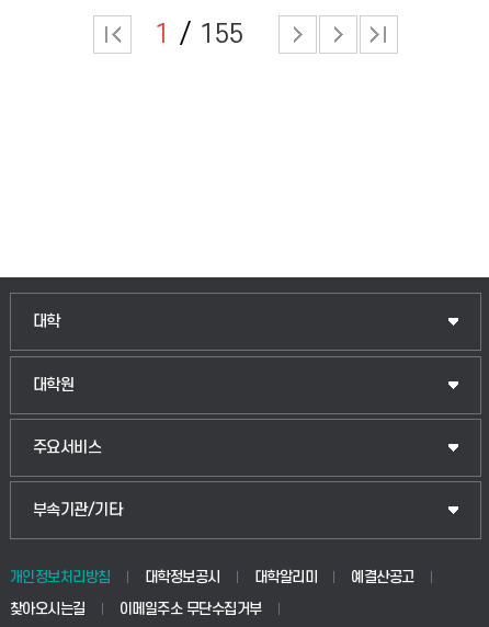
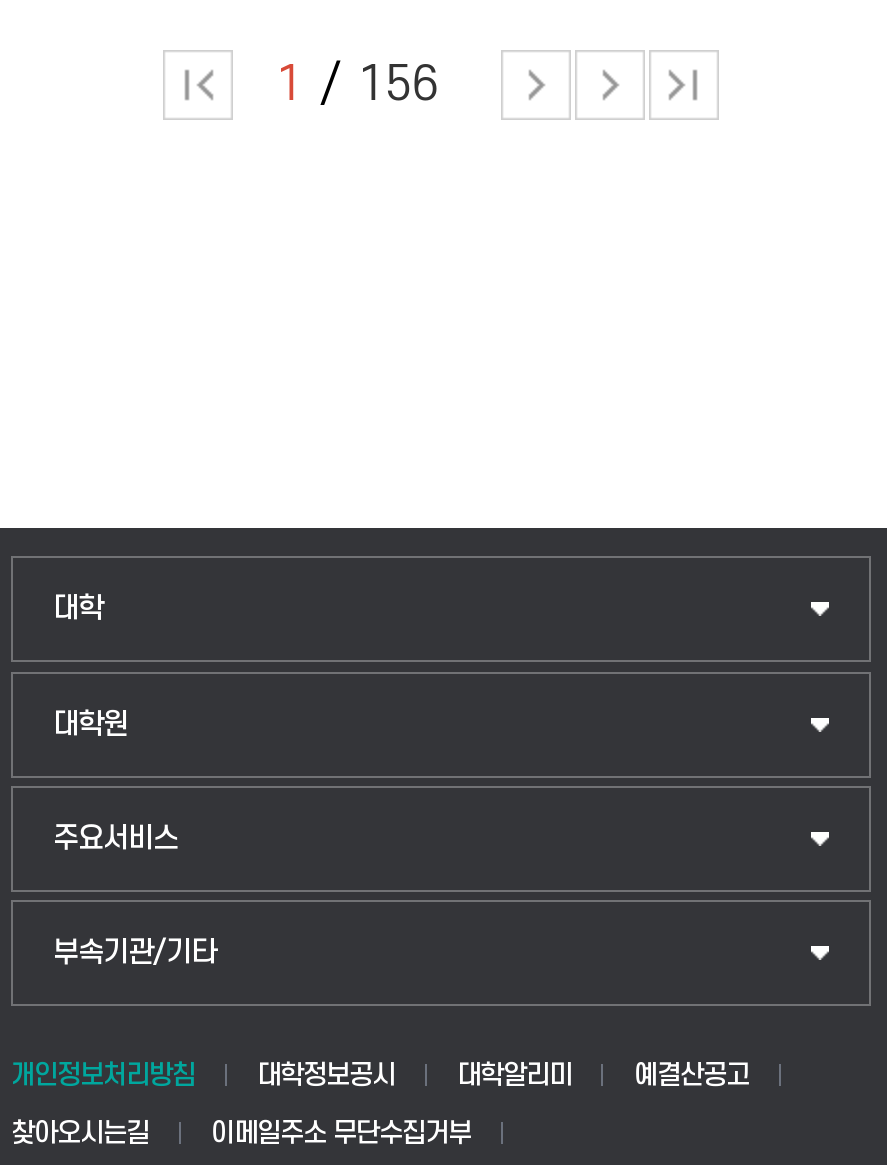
- 1 155
+ 1 156
